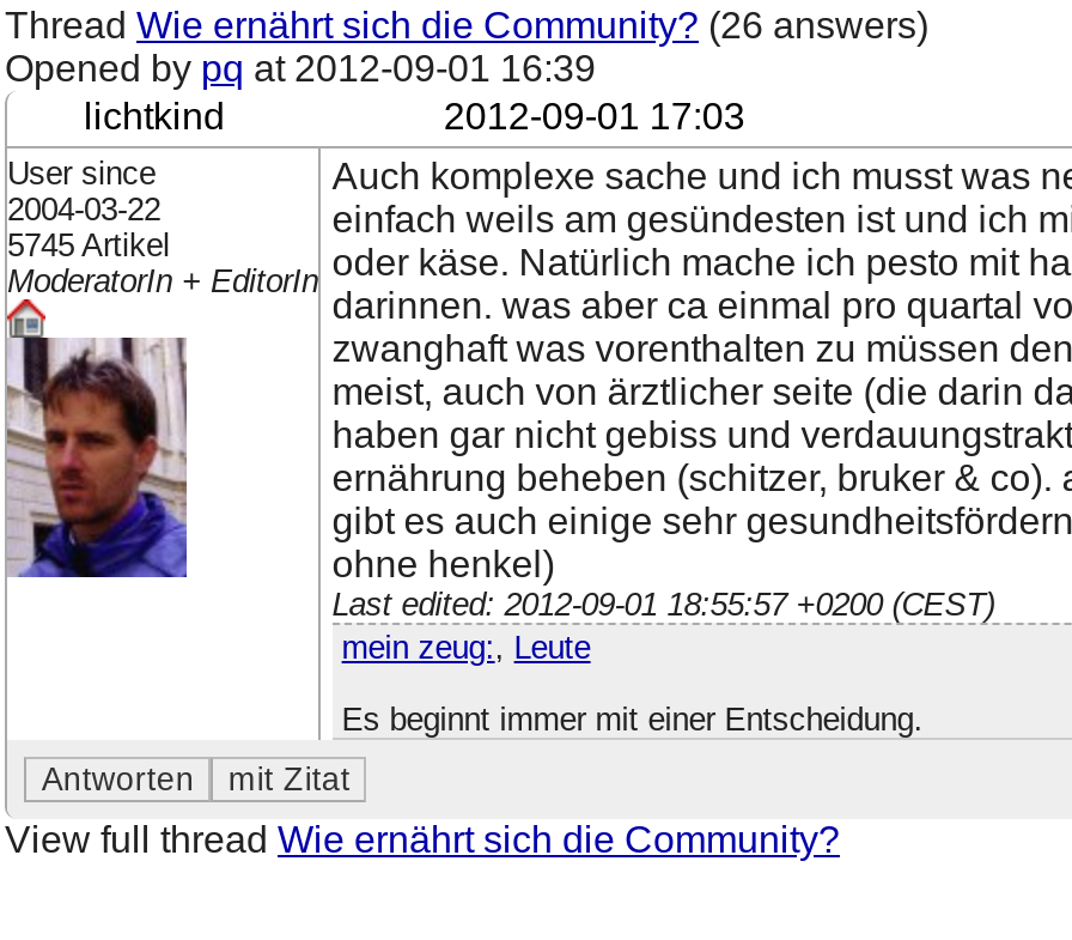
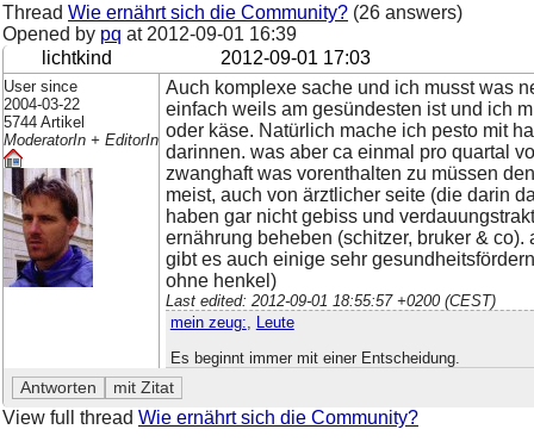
- 5745 Artikel
+ 5744 Artikel
